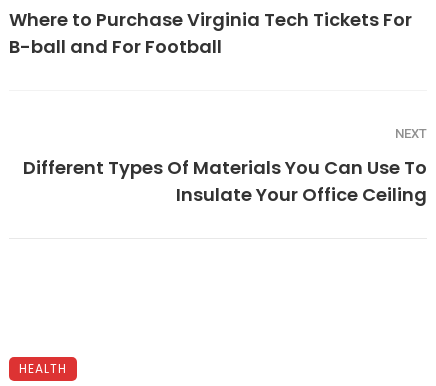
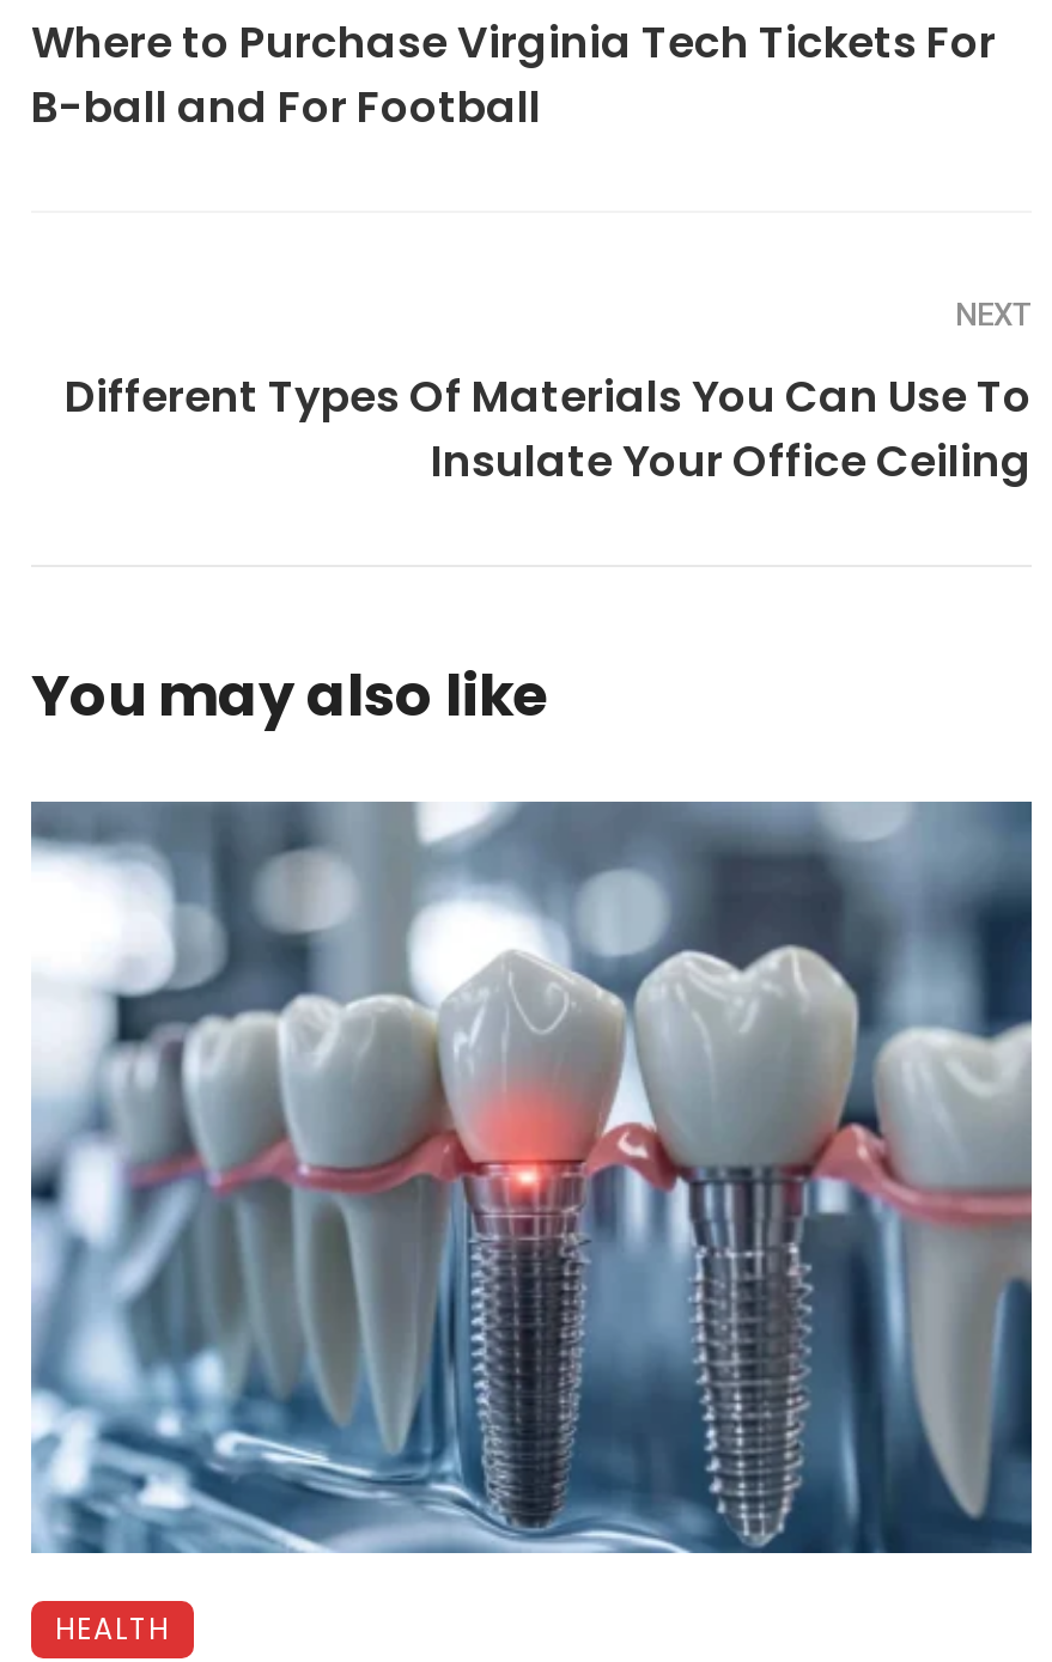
+ [image]

+ You may also like
